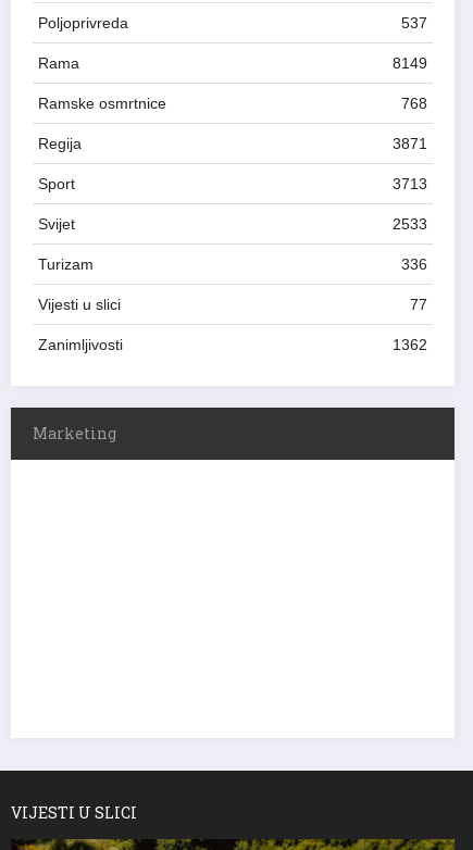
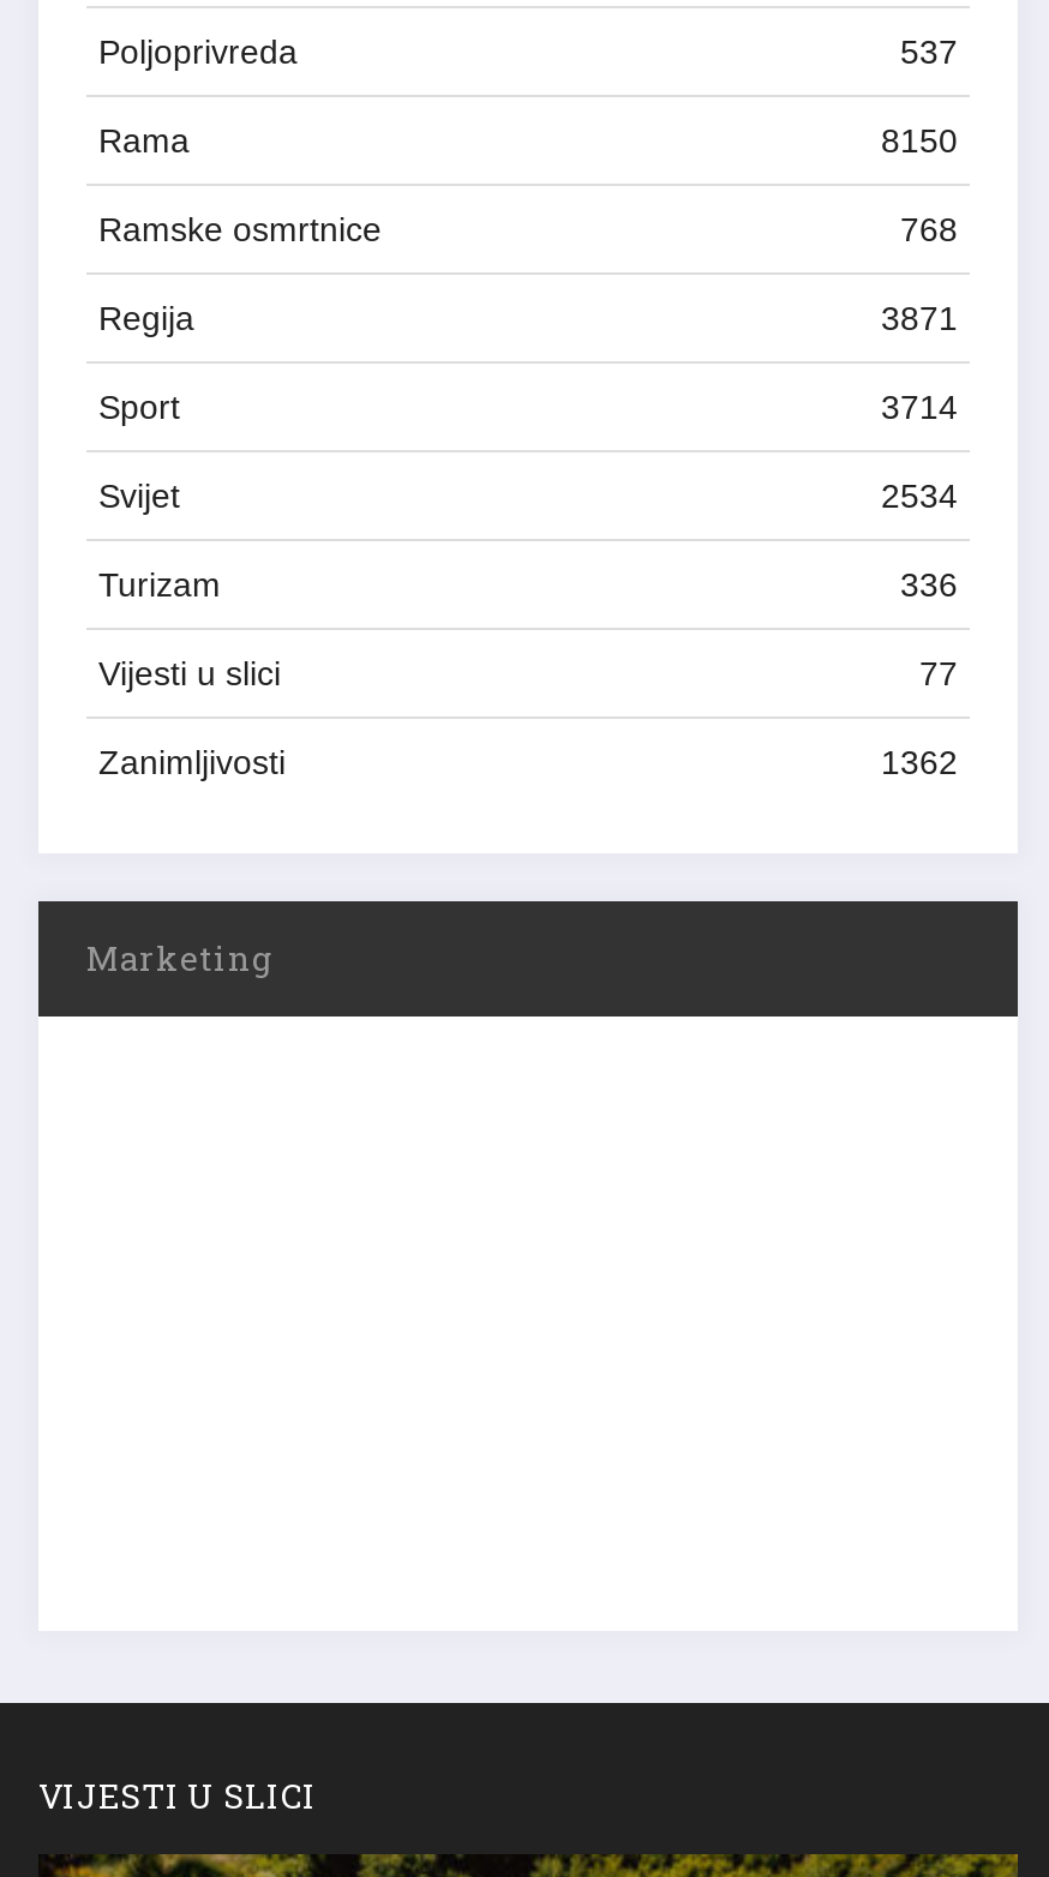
- 8149
+ 8150

- 3713
+ 3714

- 2533
+ 2534
